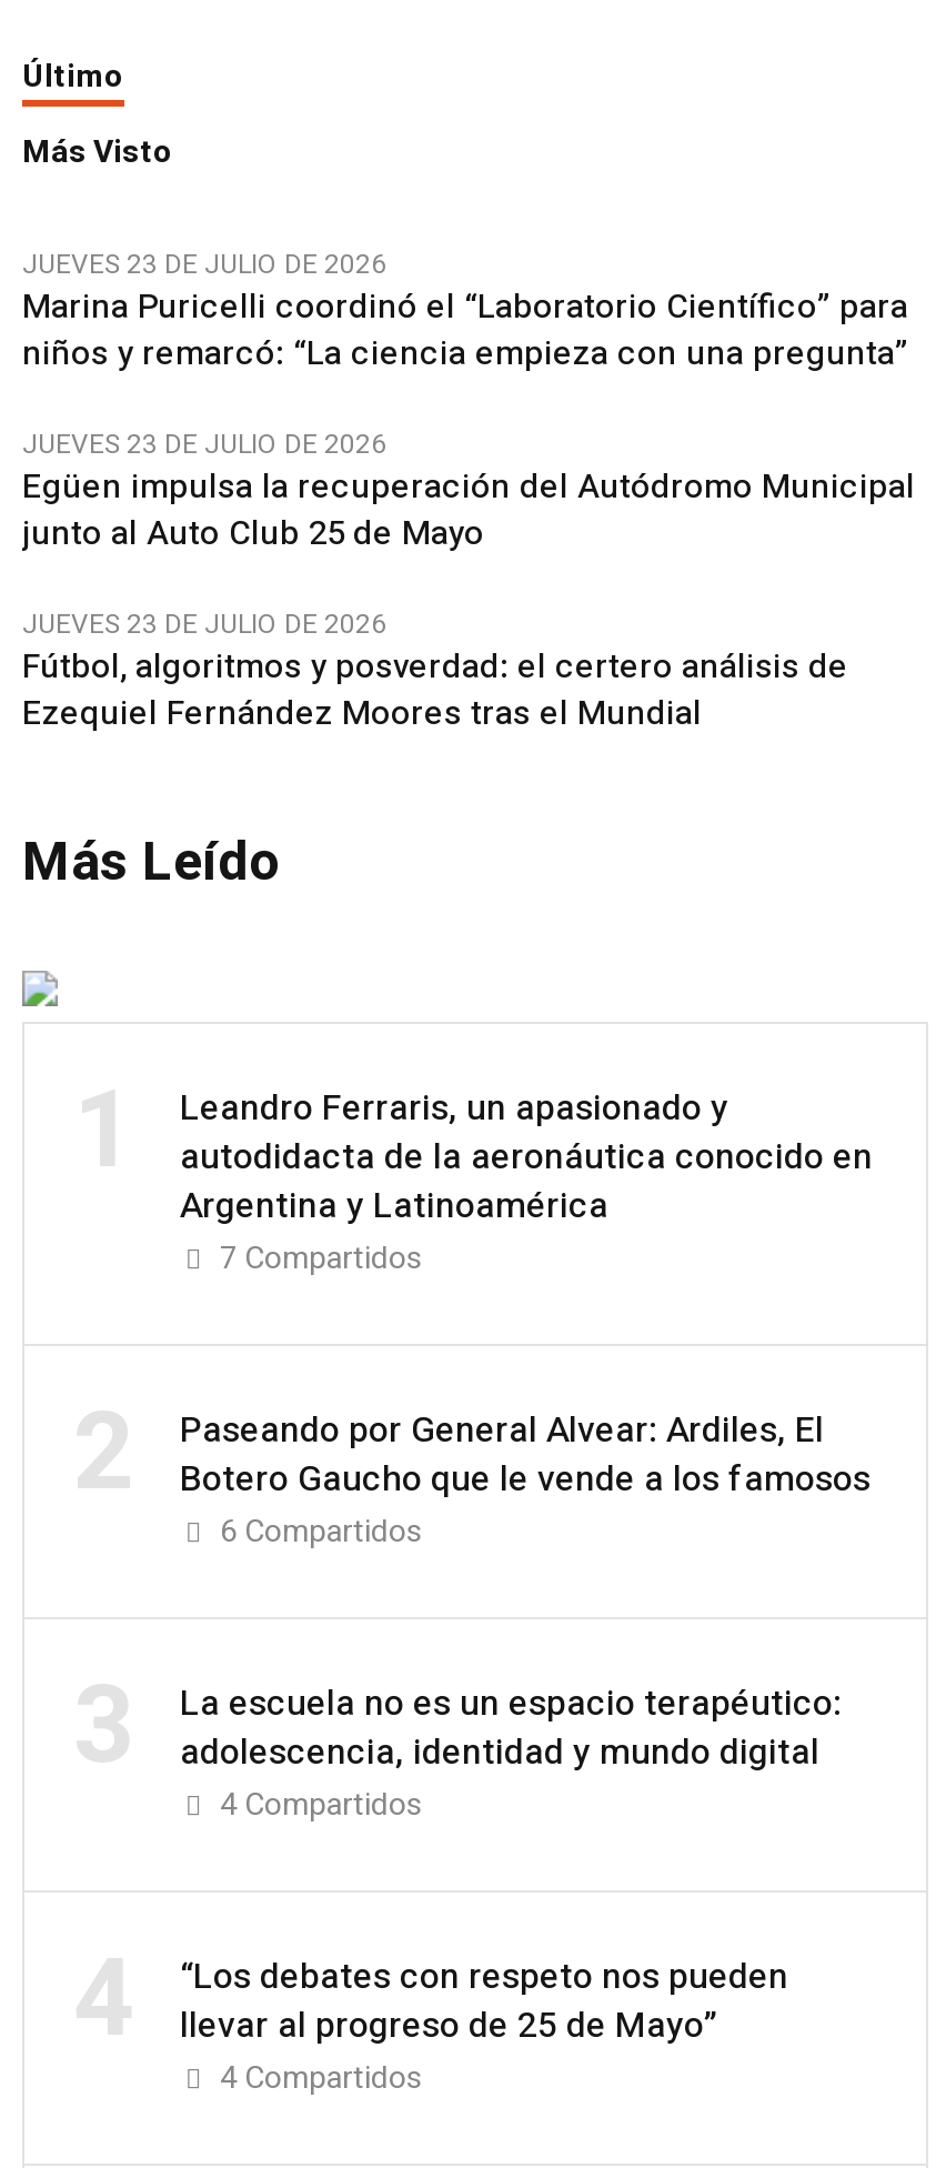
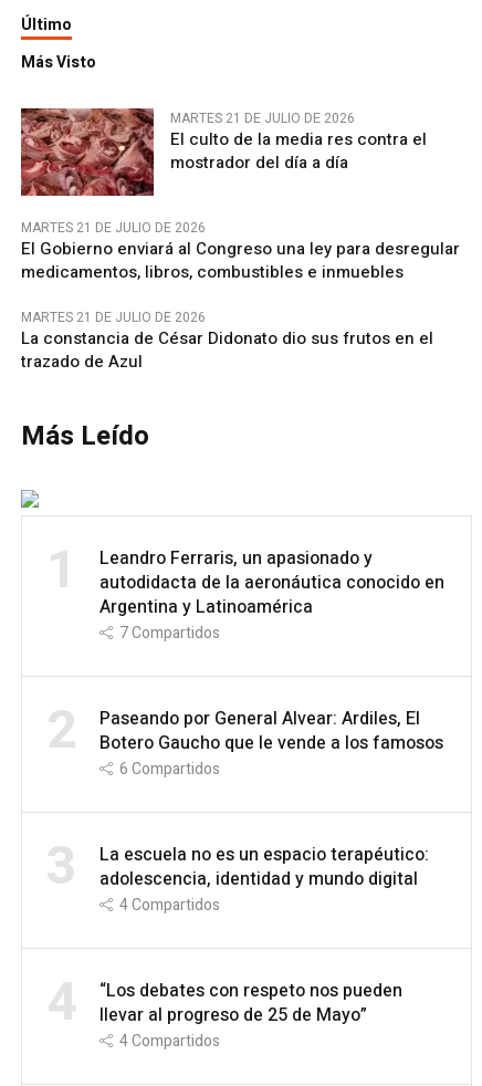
- JUEVES 23 DE JULIO DE 2026
- Marina Puricelli coordinó el “Laboratorio Científico” para
- niños y remarcó: “La ciencia empieza con una pregunta”
+ MARTES 21 DE JULIO DE 2026
+ El culto de la media res contra el
+ mostrador del día a día

- JUEVES 23 DE JULIO DE 2026
- Egüen impulsa la recuperación del Autódromo Municipal
- junto al Auto Club 25 de Mayo
+ MARTES 21 DE JULIO DE 2026
+ El Gobierno enviará al Congreso una ley para desregular
+ medicamentos, libros, combustibles e inmuebles

- JUEVES 23 DE JULIO DE 2026
- Fútbol, algoritmos y posverdad: el certero análisis de
- Ezequiel Fernández Moores tras el Mundial
+ MARTES 21 DE JULIO DE 2026
+ La constancia de César Didonato dio sus frutos en el
+ trazado de Azul
